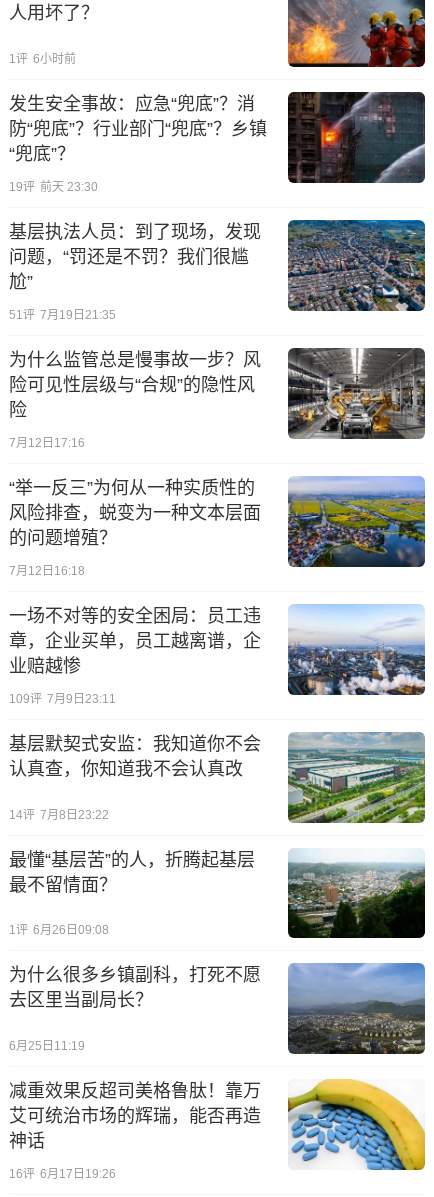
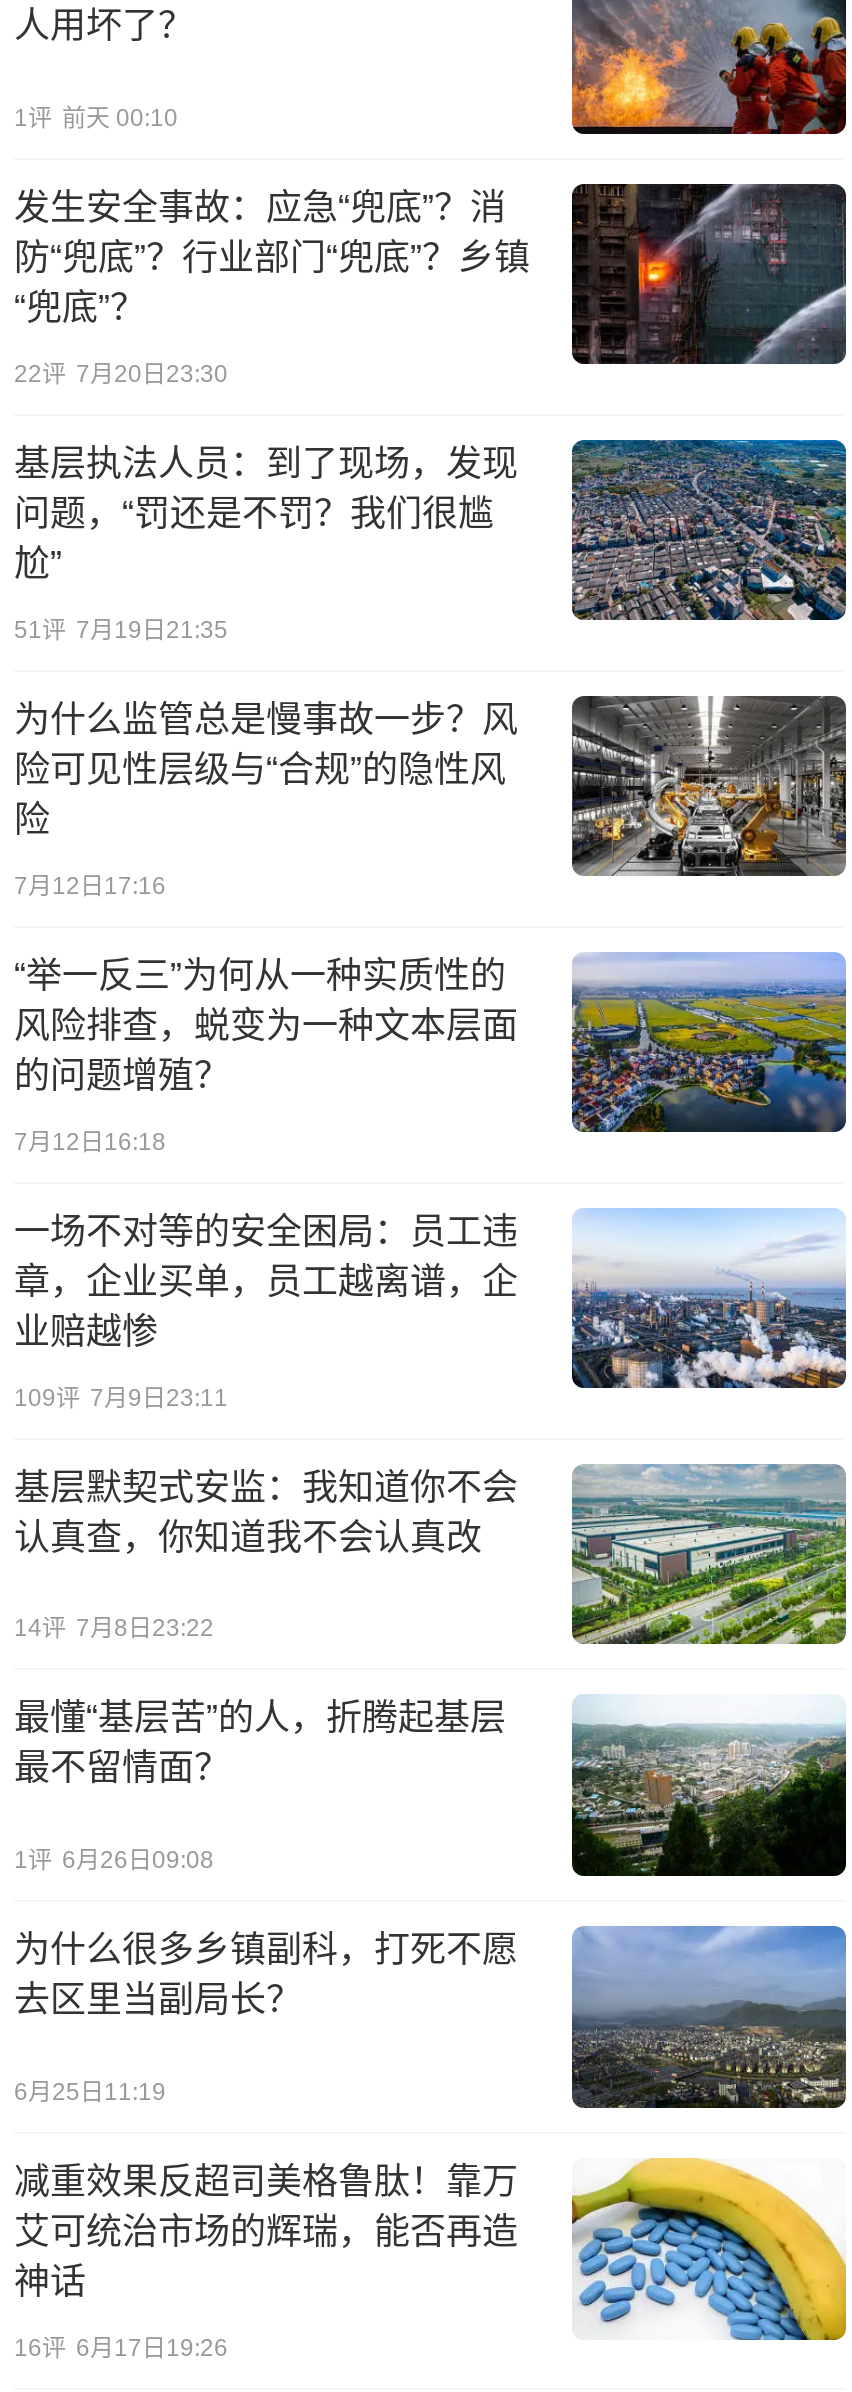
- 1评 6小时前
+ 1评 前天 00:10

- 19评 前天 23:30
+ 22评 7月20日23:30
